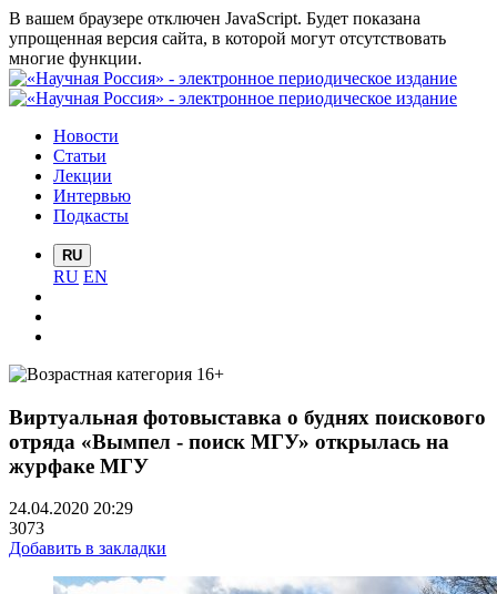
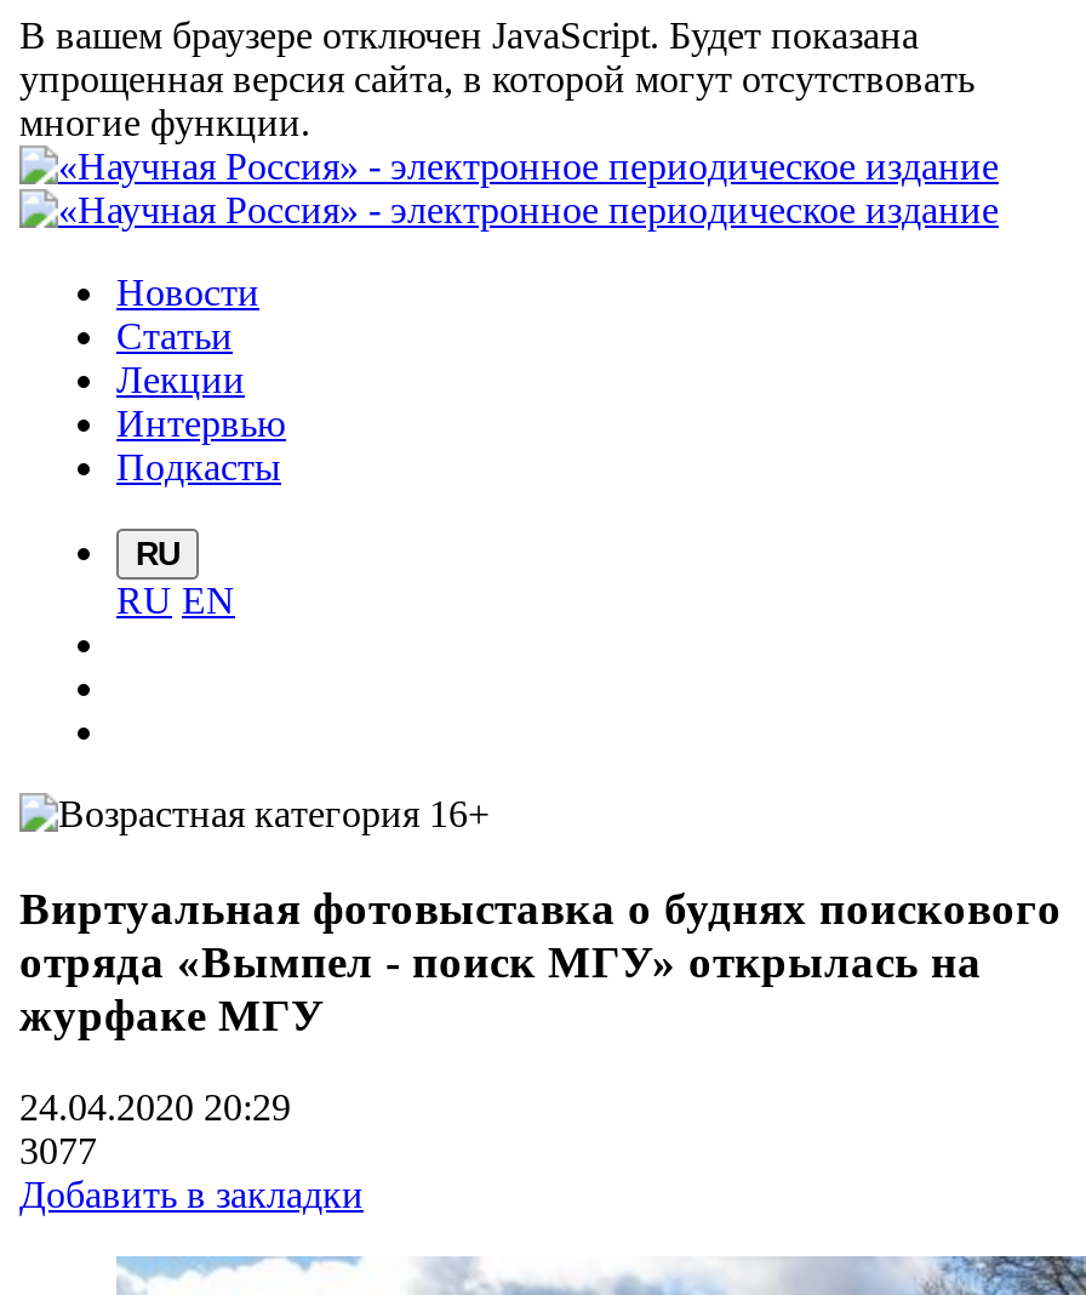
- 3073
+ 3077
